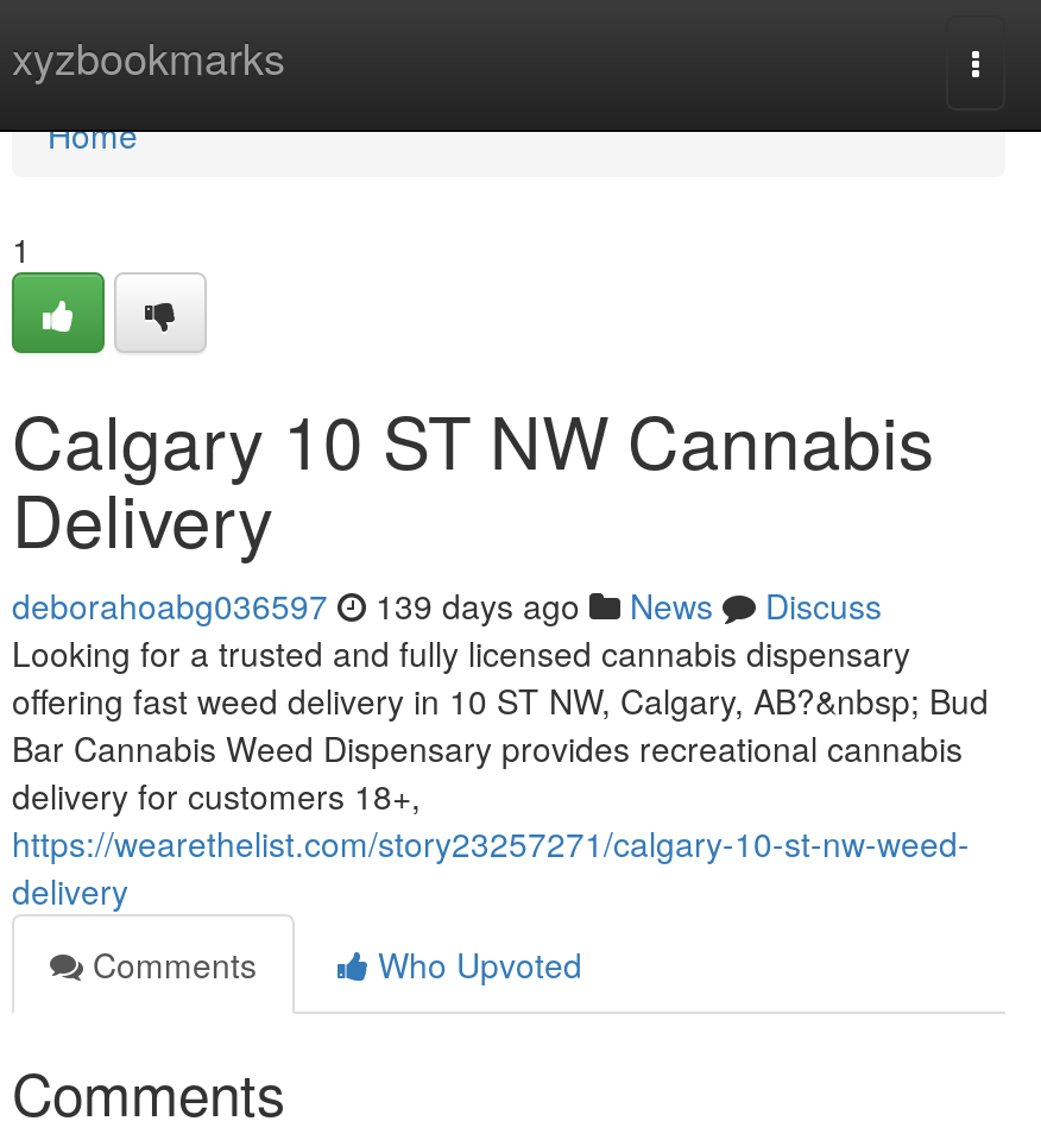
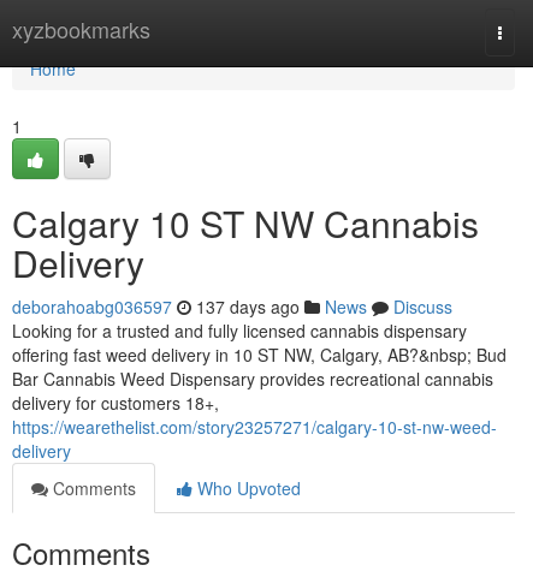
- deborahoabg036597 139 days ago News Discuss
+ deborahoabg036597 137 days ago News Discuss
